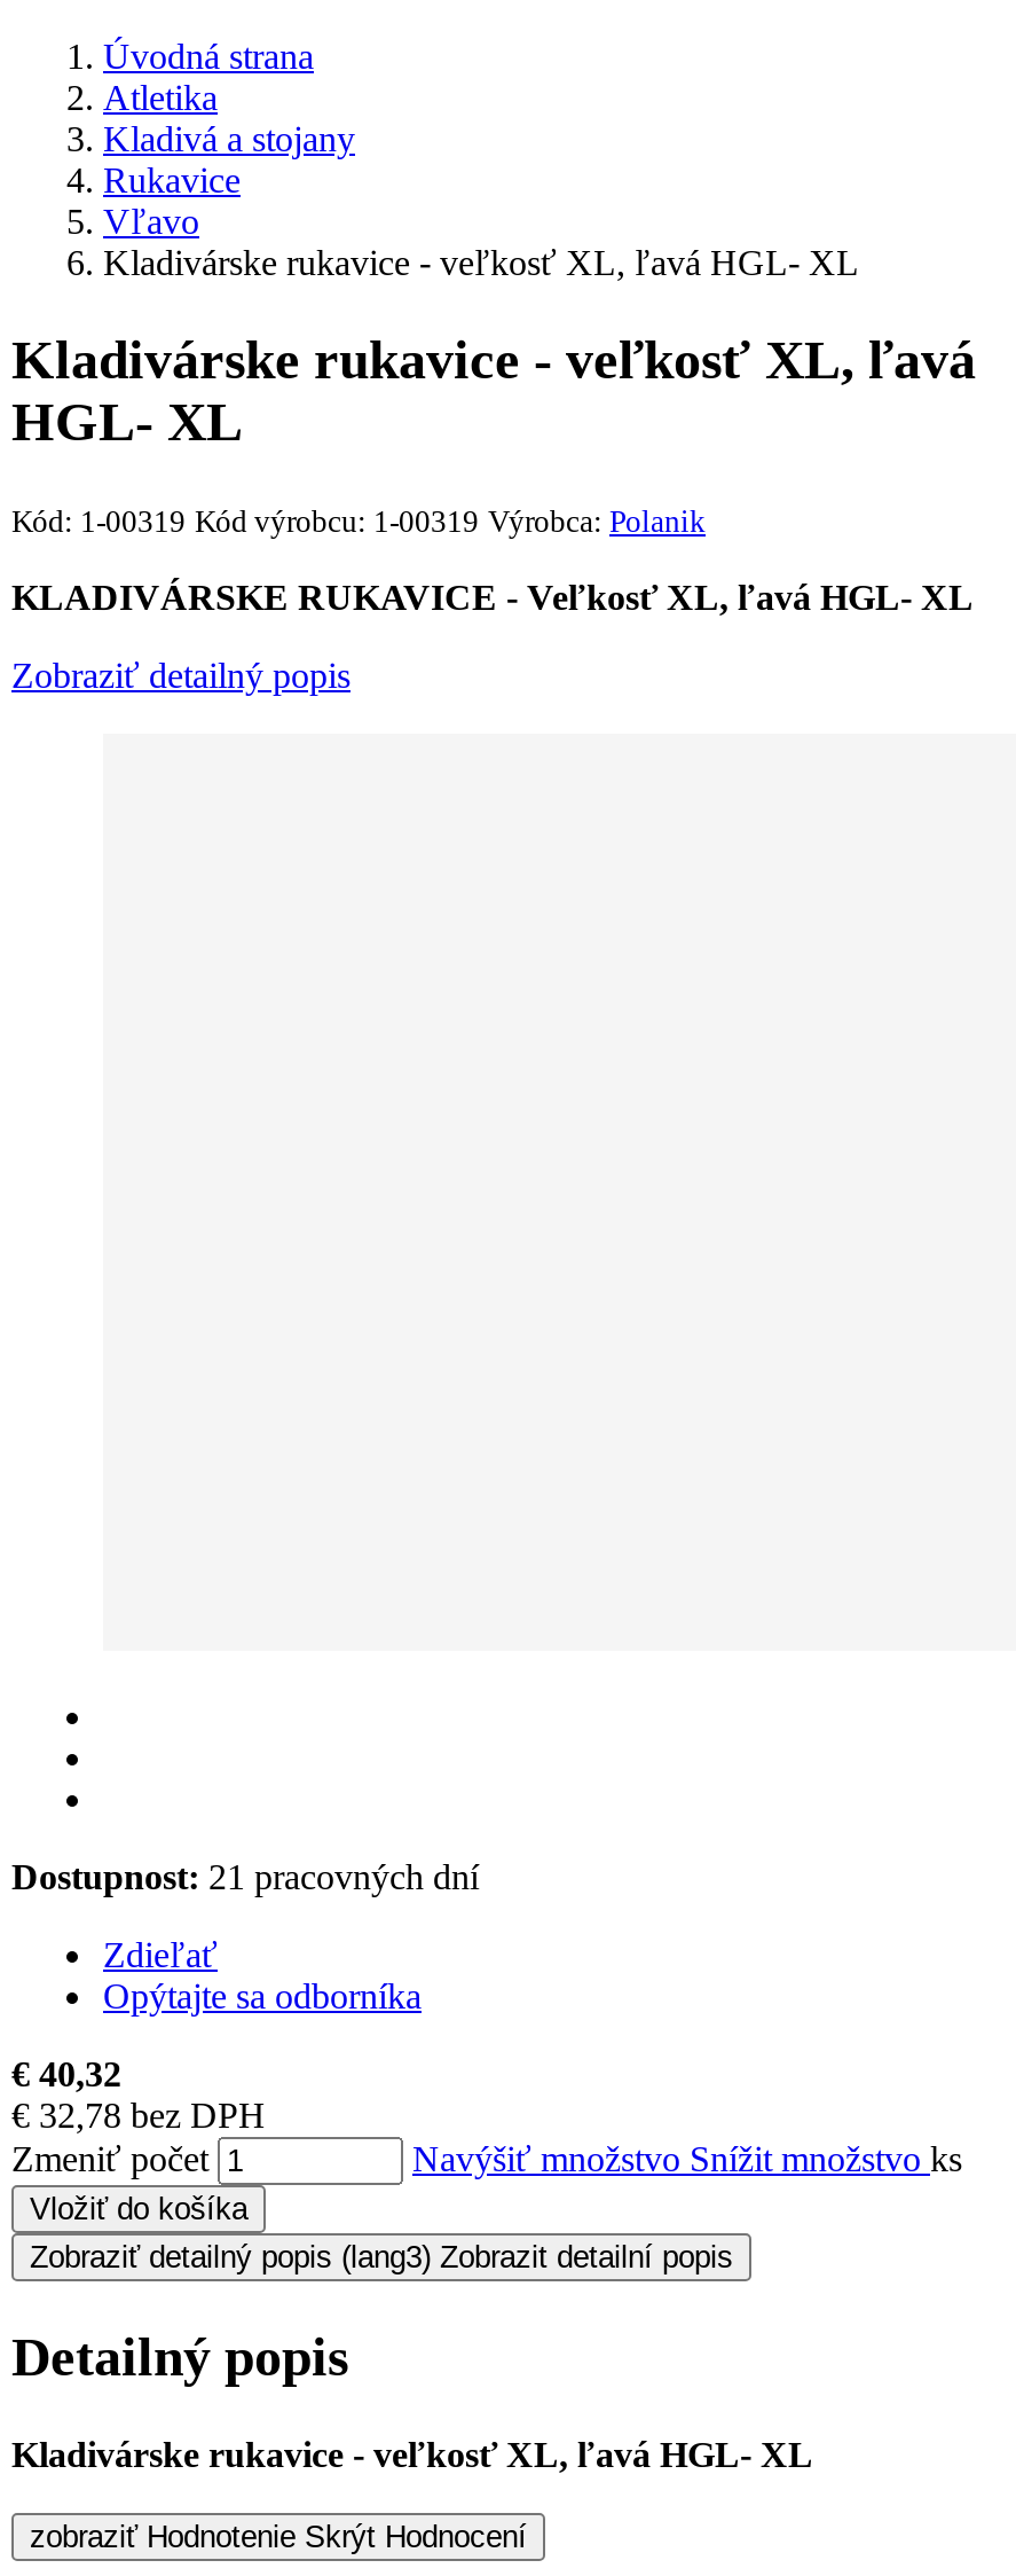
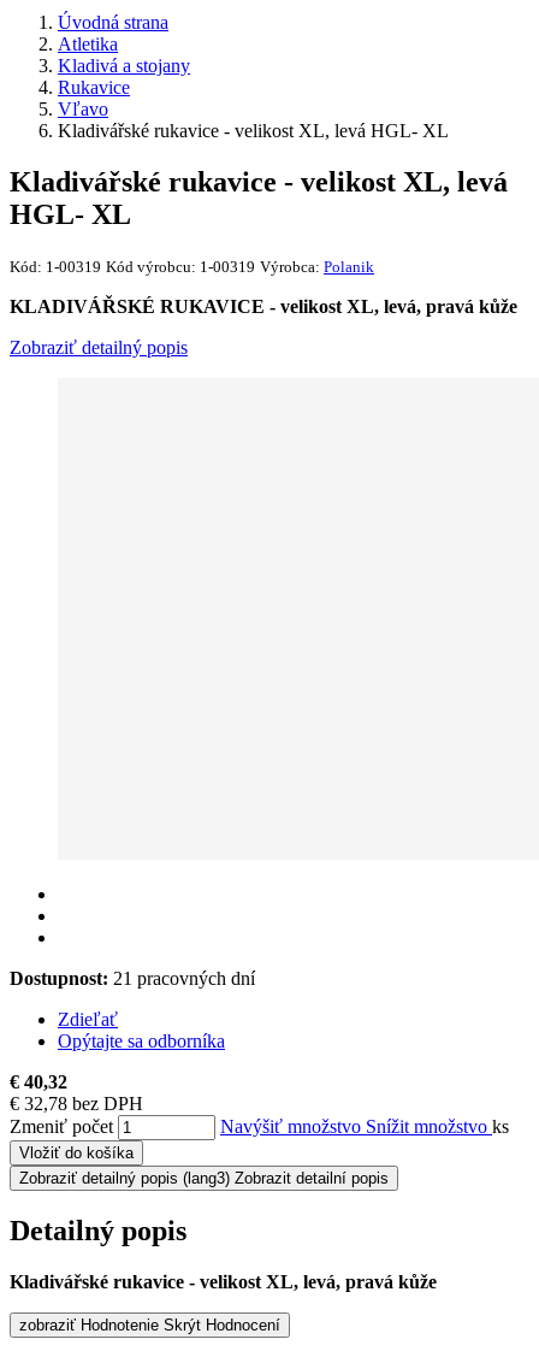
- Kladivárske rukavice - veľkosť XL, ľavá HGL- XL
+ Kladivářské rukavice - velikost XL, levá HGL- XL

- Kladivárske rukavice - veľkosť XL, ľavá
+ Kladivářské rukavice - velikost XL, levá

- KLADIVÁRSKE RUKAVICE - Veľkosť XL, ľavá HGL- XL
+ KLADIVÁŘSKÉ RUKAVICE - velikost XL, levá, pravá kůže

- Kladivárske rukavice - veľkosť XL, ľavá HGL- XL
+ Kladivářské rukavice - velikost XL, levá, pravá kůže
